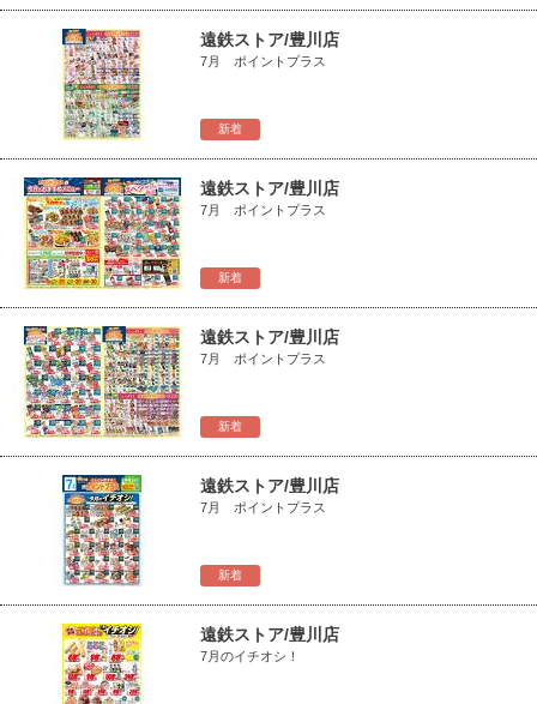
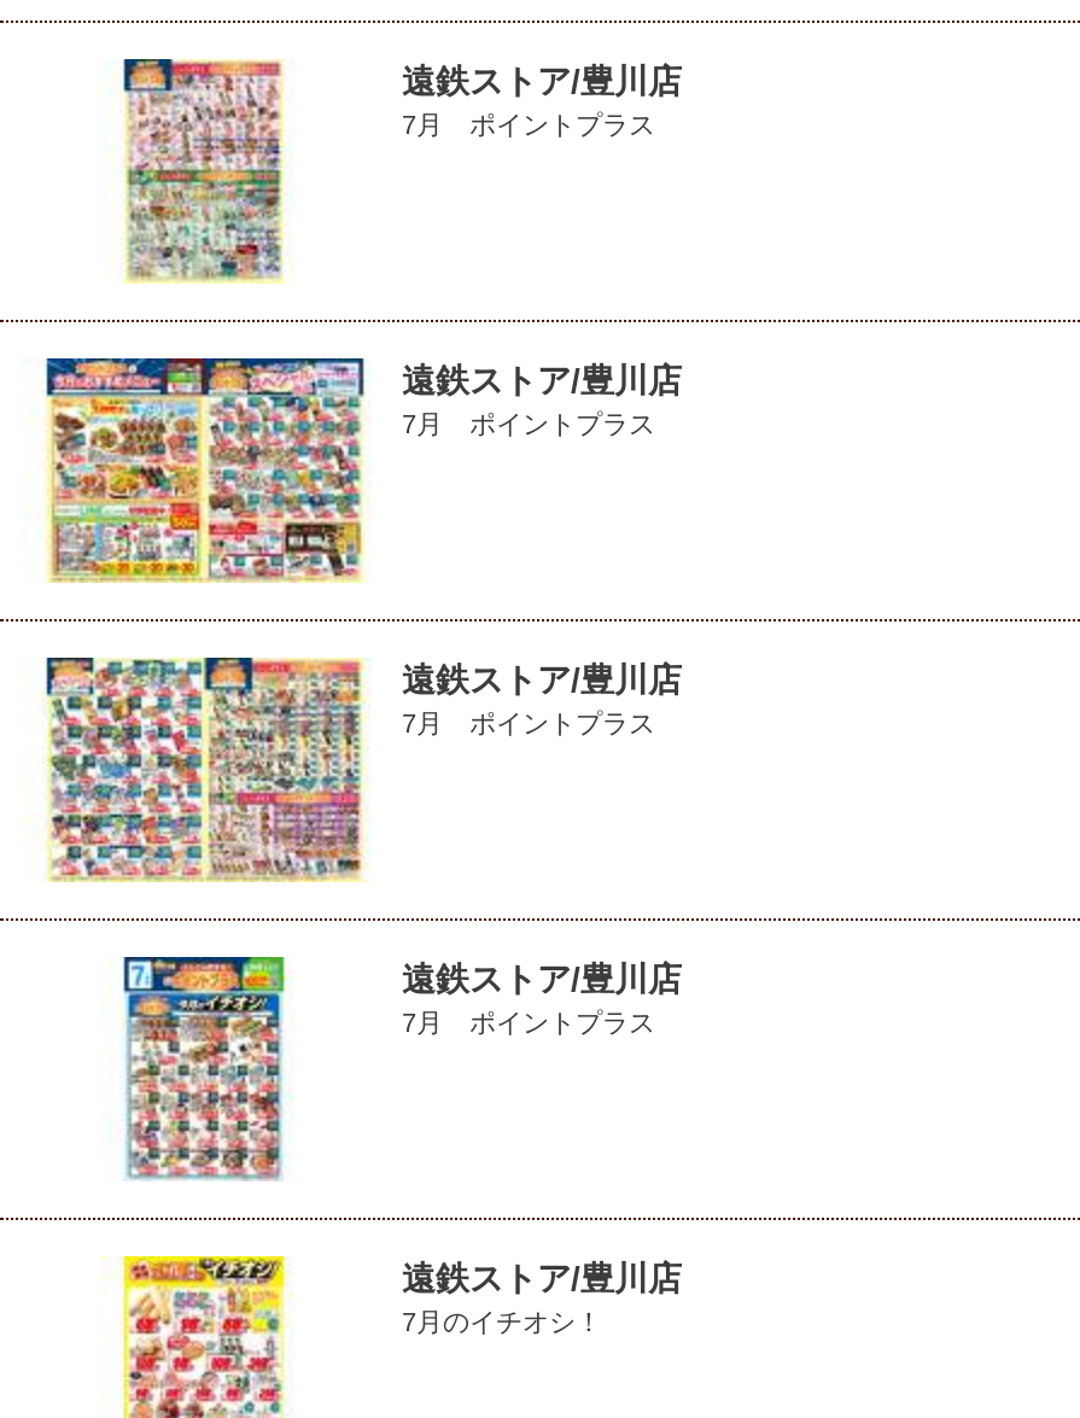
- 新着

- 新着

- 新着

- 新着
